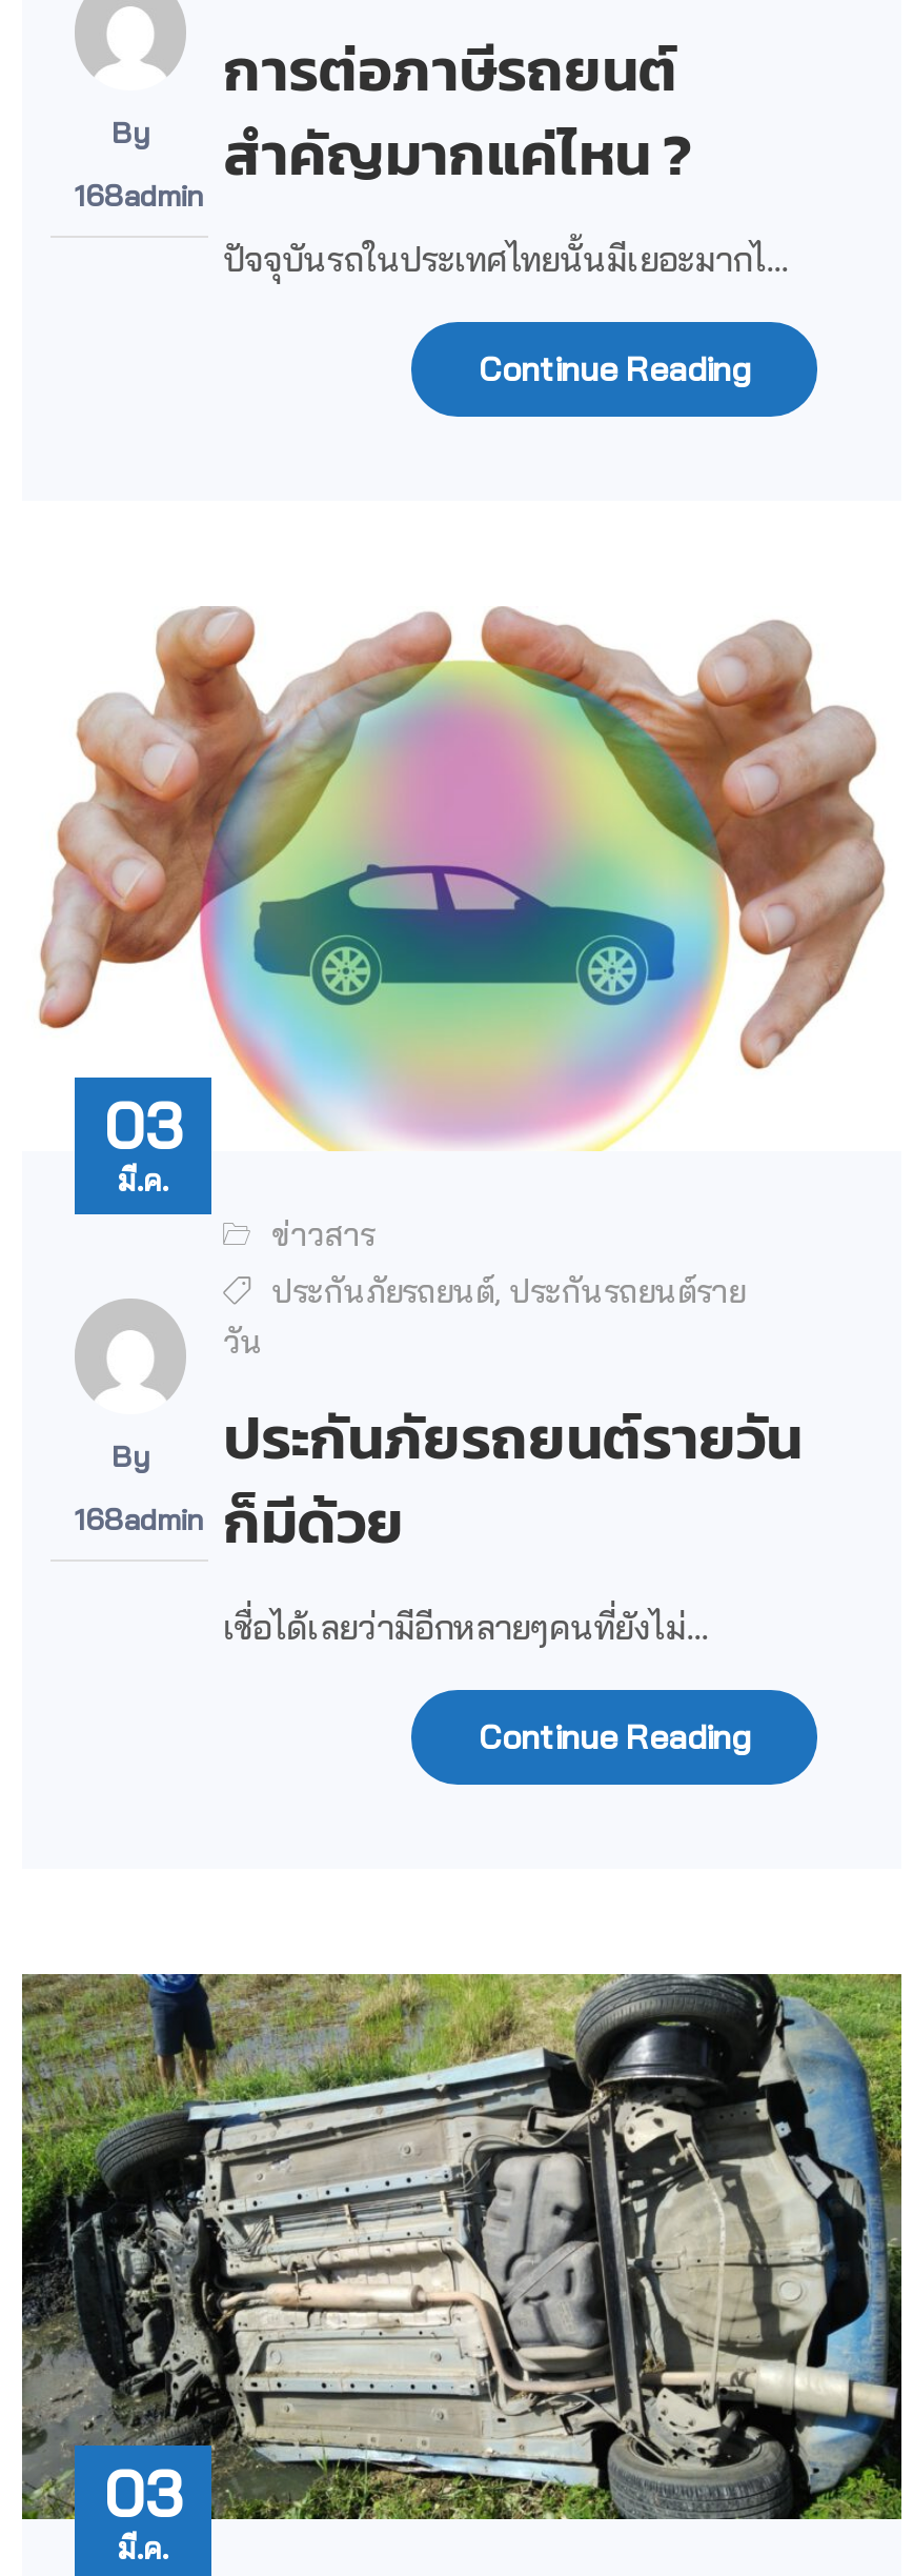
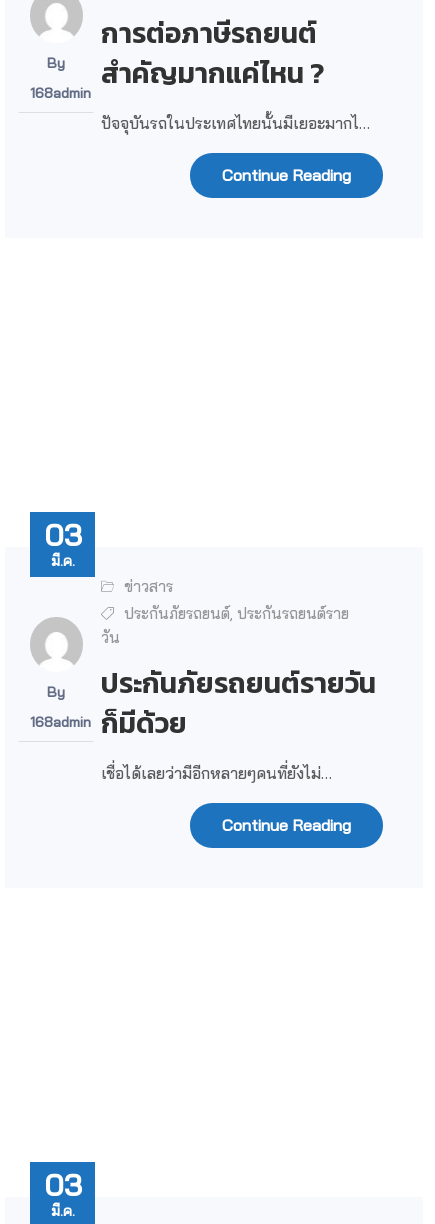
- [image]

- [image]
